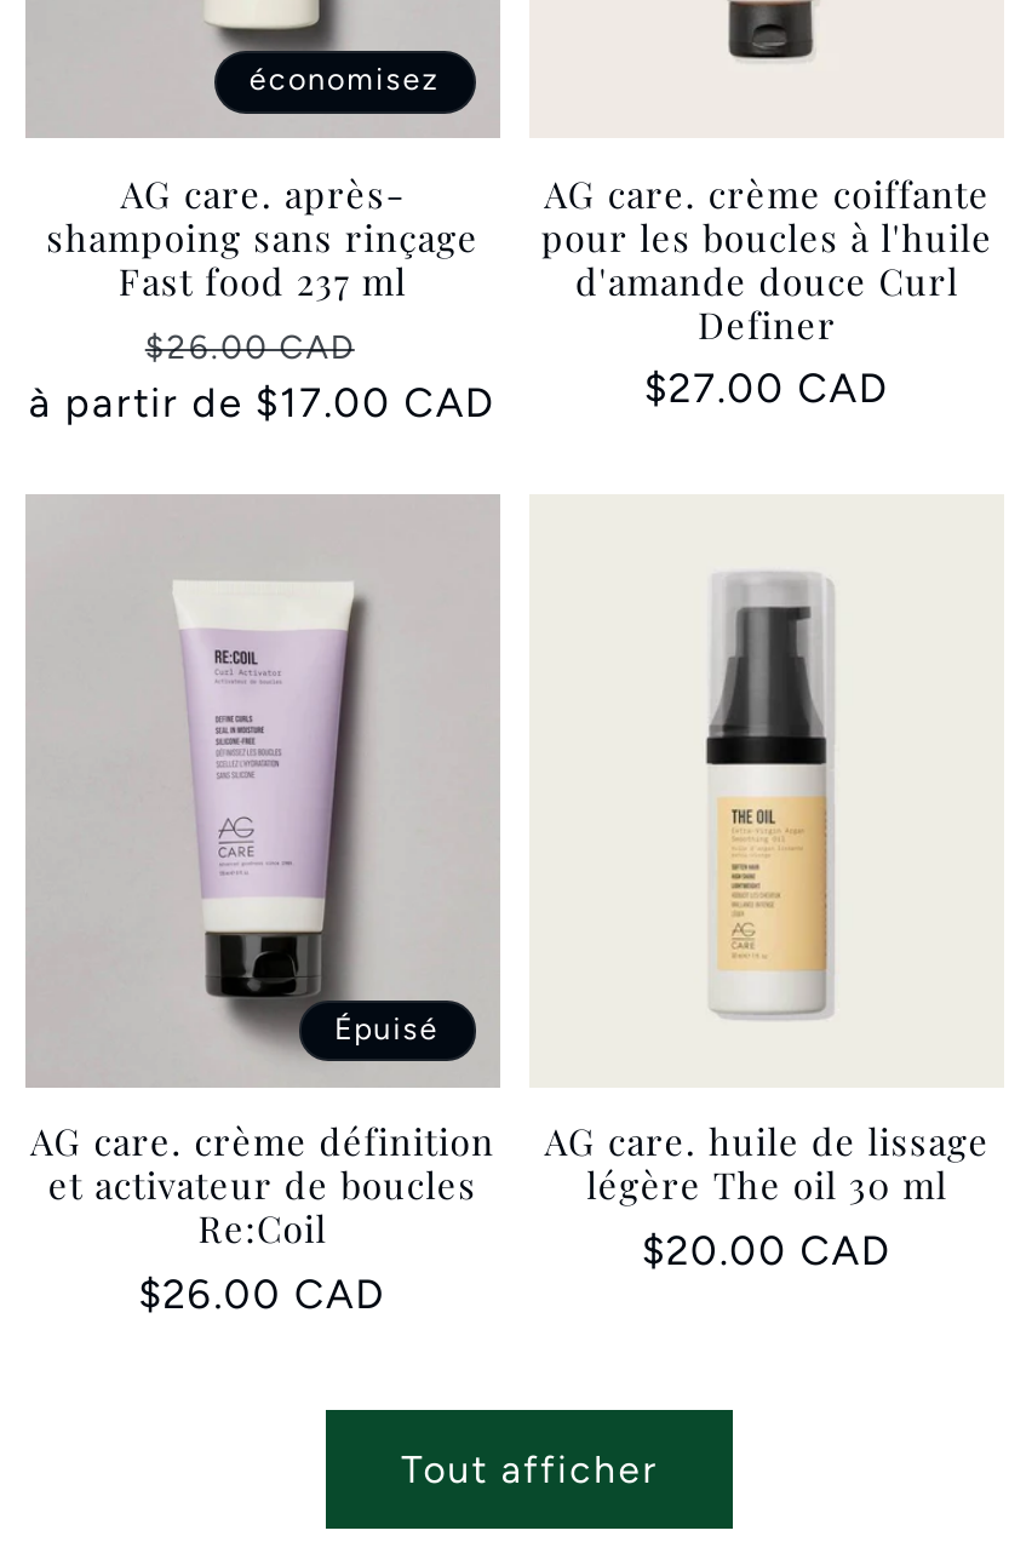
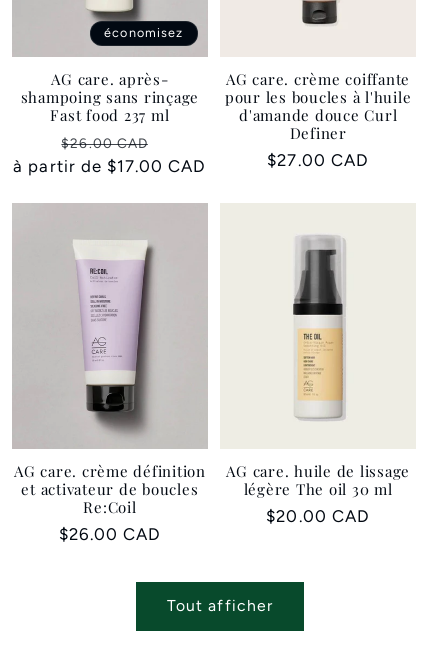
- Épuisé
